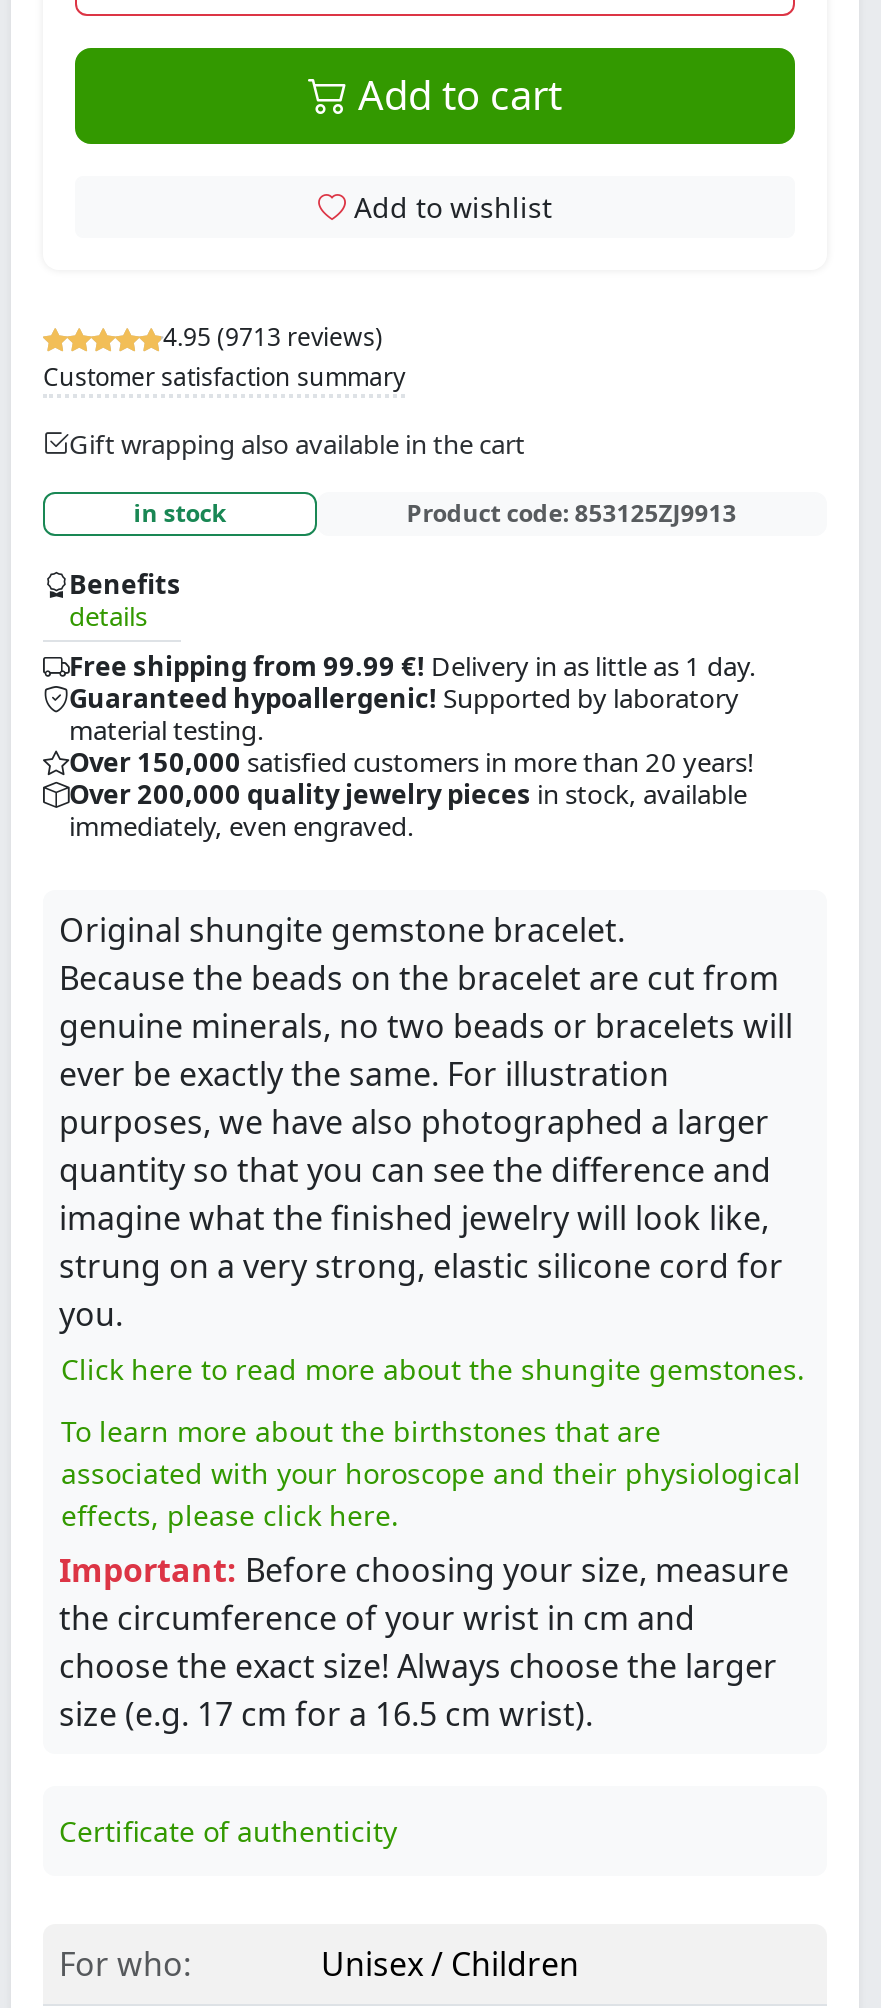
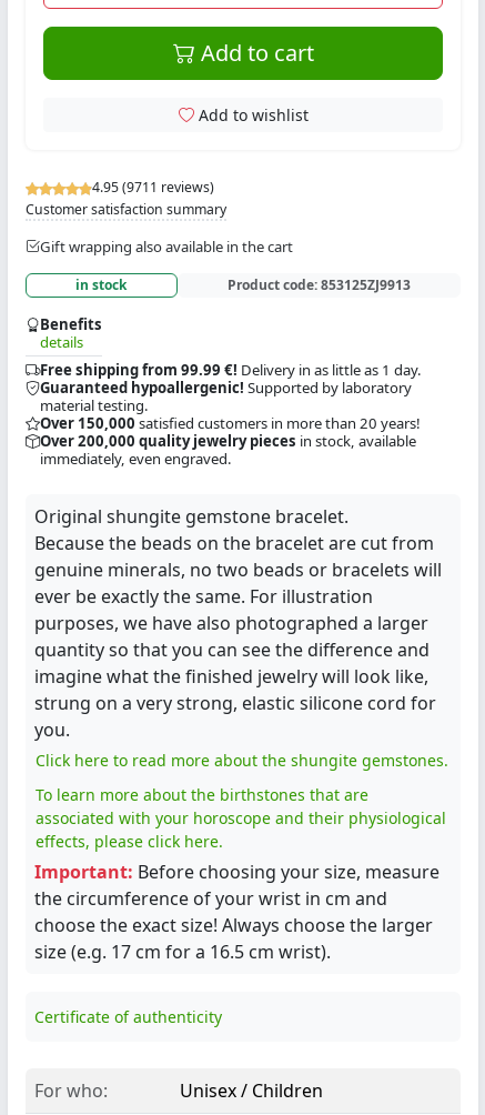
- 4.95 (9713 reviews)
+ 4.95 (9711 reviews)
